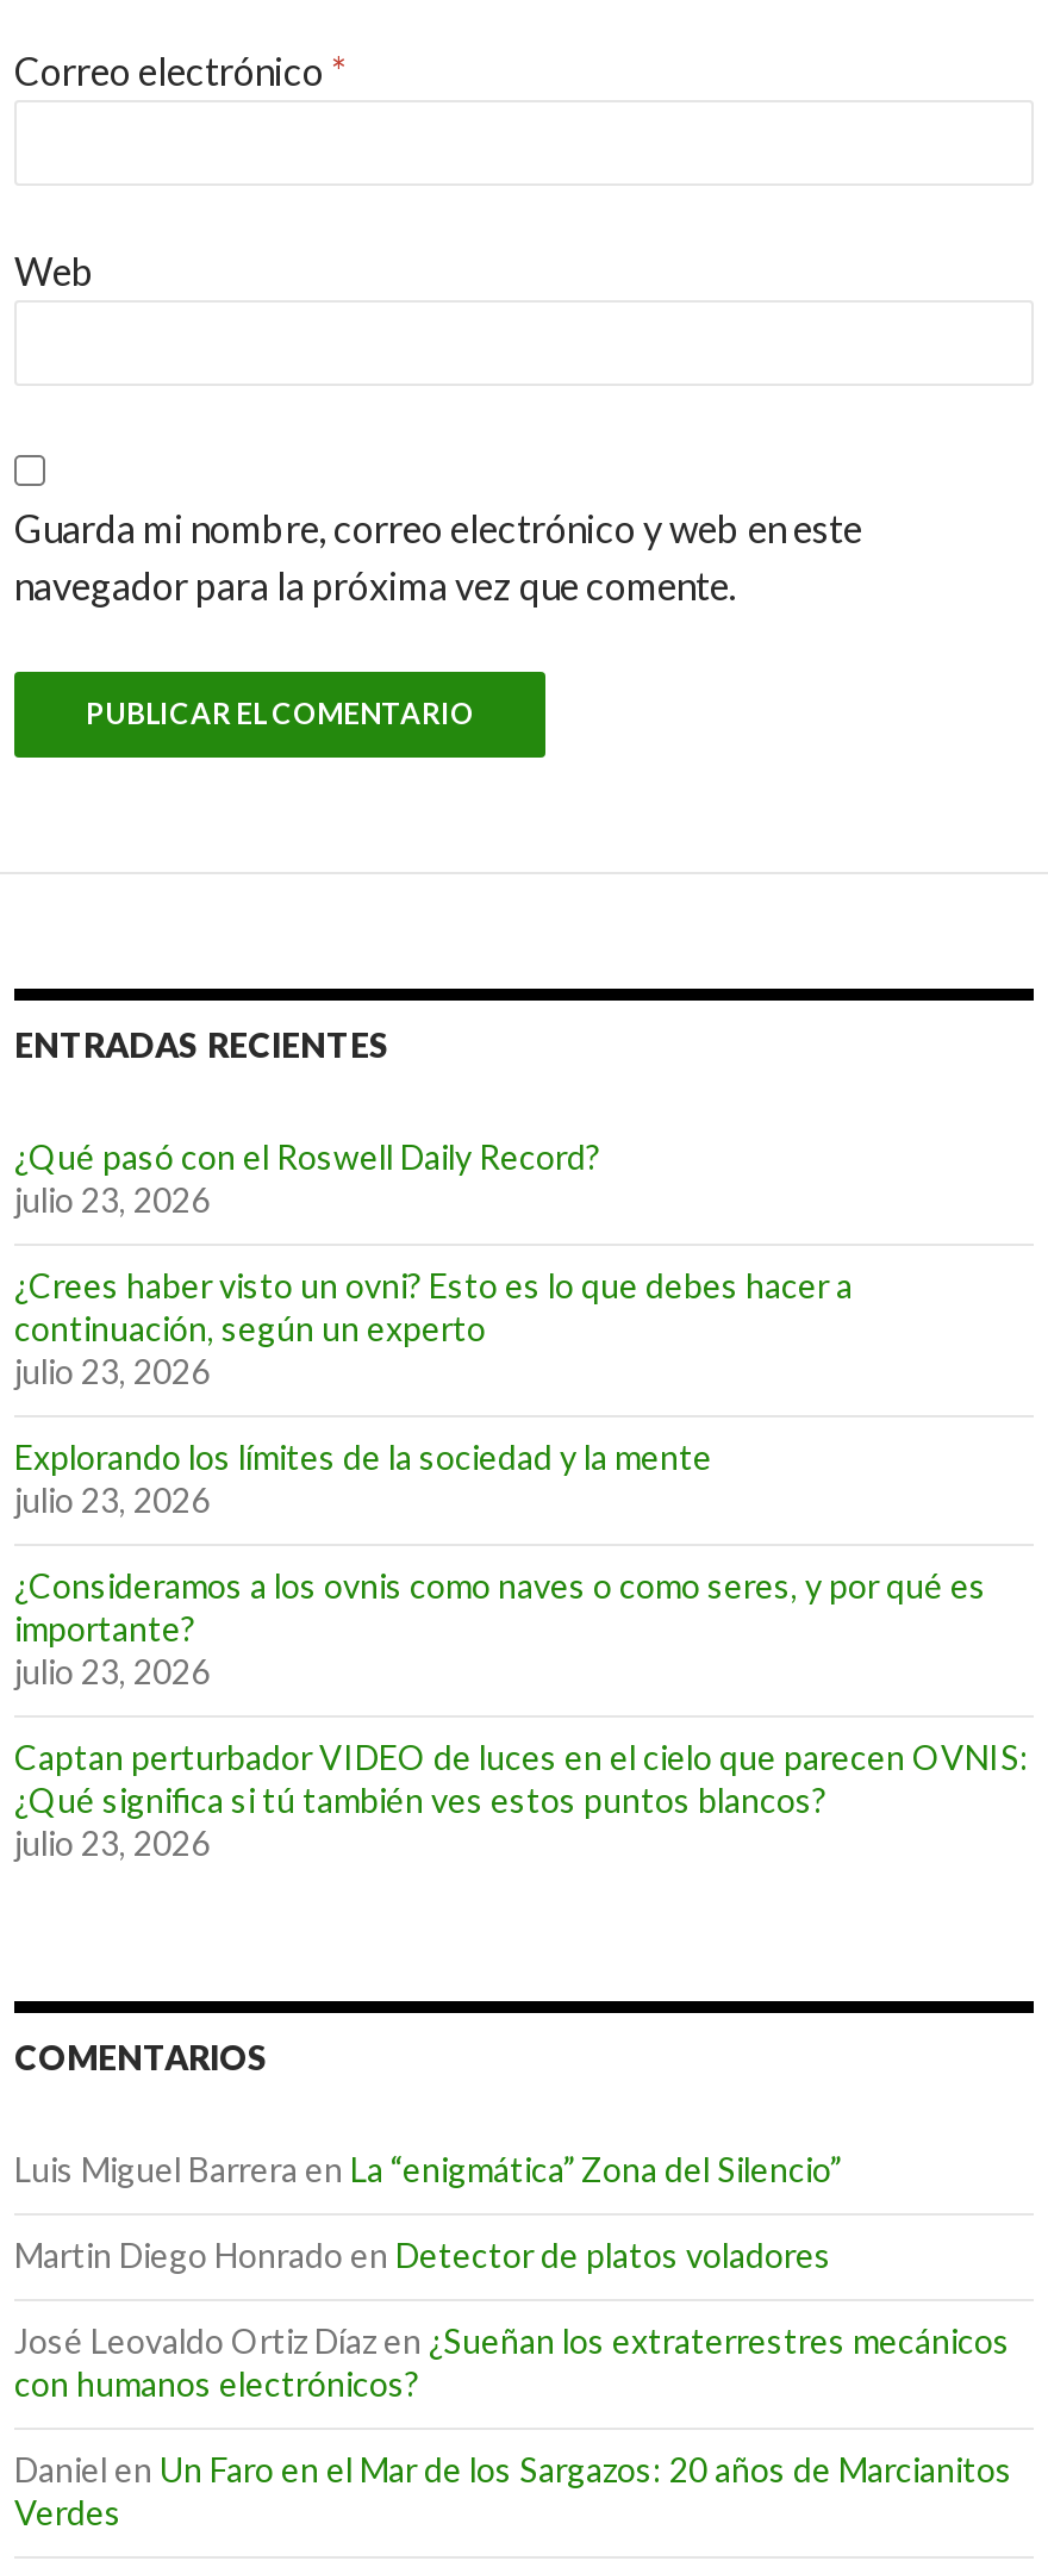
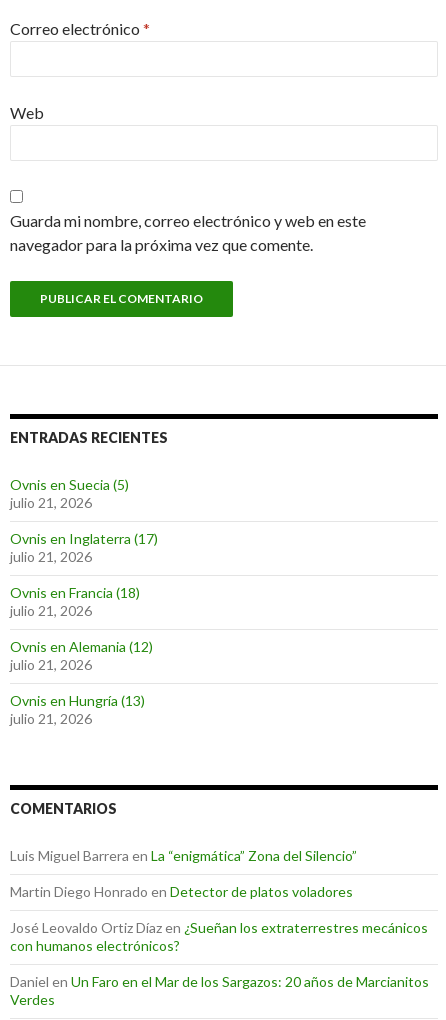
- ¿Qué pasó con el Roswell Daily Record?
- julio 23, 2026
+ Ovnis en Suecia (5)
+ julio 21, 2026

- ¿Crees haber visto un ovni? Esto es lo que debes hacer a
- continuación, según un experto
- julio 23, 2026
+ Ovnis en Inglaterra (17)
+ julio 21, 2026

- Explorando los límites de la sociedad y la mente
- julio 23, 2026
+ Ovnis en Francia (18)
+ julio 21, 2026

- ¿Consideramos a los ovnis como naves o como seres, y por qué es
- importante?
- julio 23, 2026
+ Ovnis en Alemania (12)
+ julio 21, 2026

- Captan perturbador VIDEO de luces en el cielo que parecen OVNIS:
- ¿Qué significa si tú también ves estos puntos blancos?
- julio 23, 2026
+ Ovnis en Hungría (13)
+ julio 21, 2026
